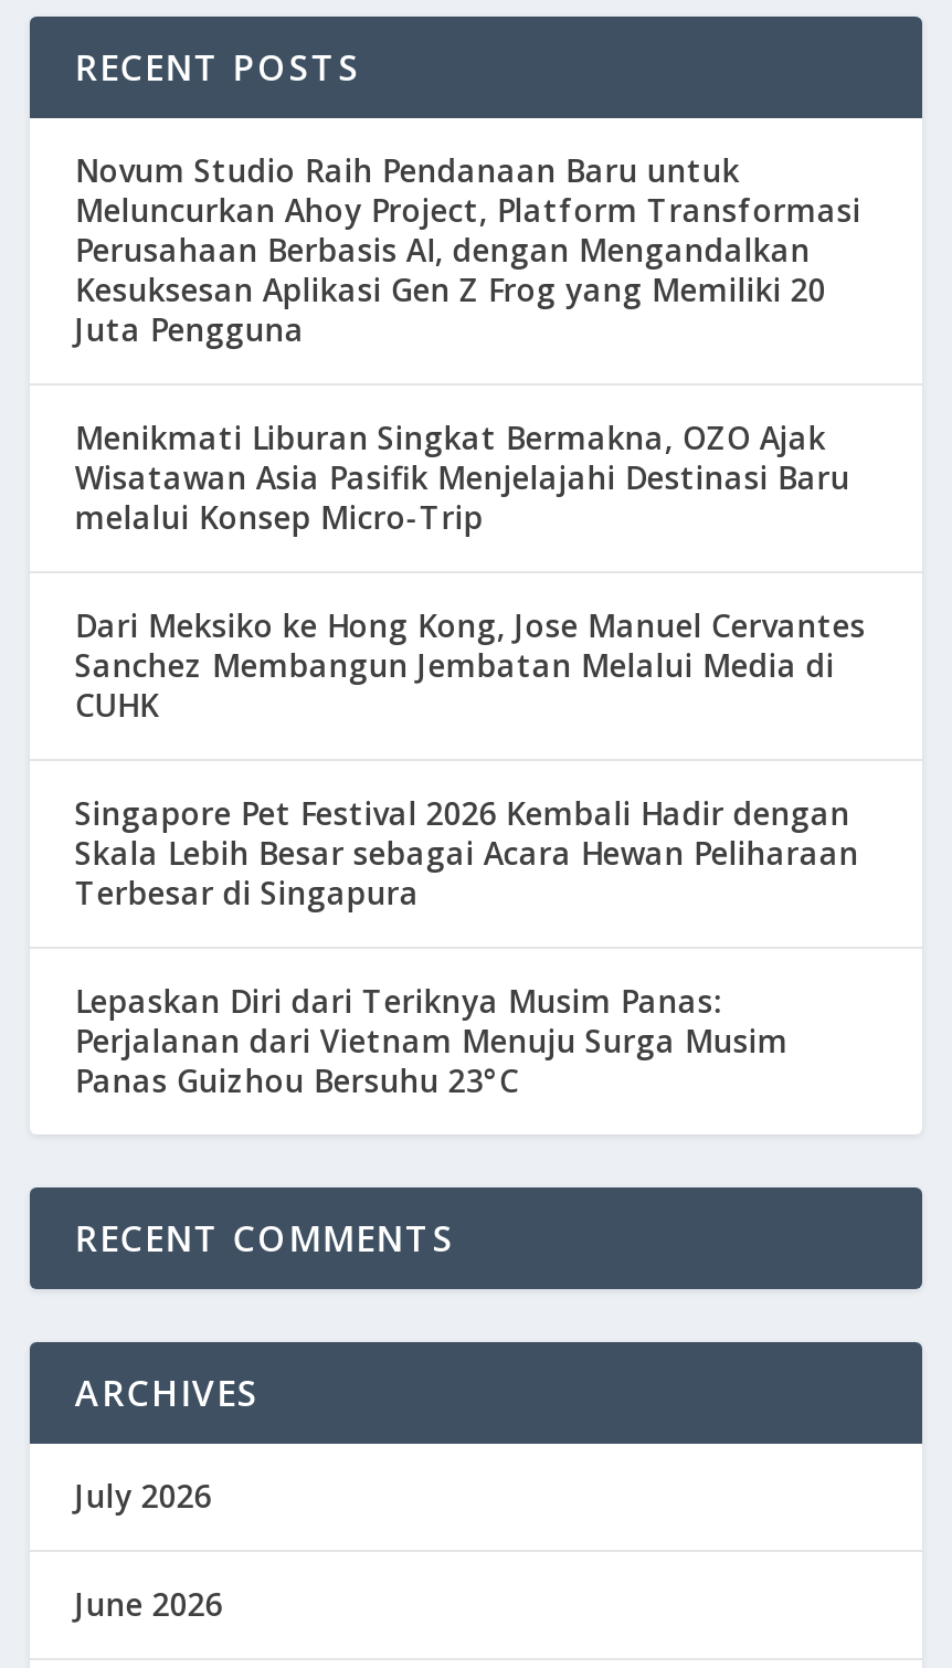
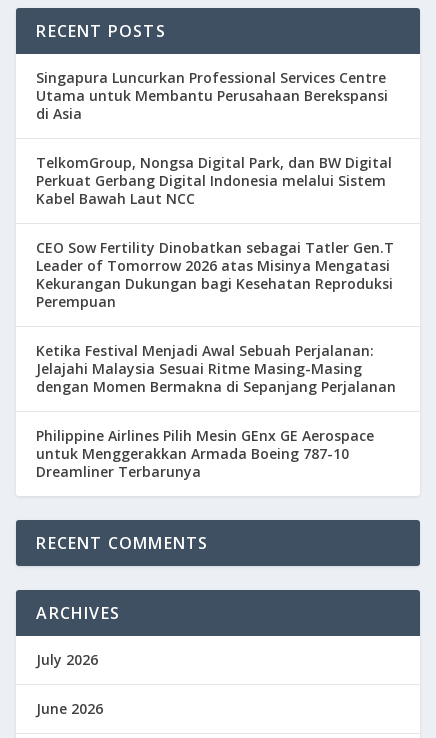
- Novum Studio Raih Pendanaan Baru untuk
- Meluncurkan Ahoy Project, Platform Transformasi
- Perusahaan Berbasis AI, dengan Mengandalkan
- Kesuksesan Aplikasi Gen Z Frog yang Memiliki 20
- Juta Pengguna
+ Singapura Luncurkan Professional Services Centre
+ Utama untuk Membantu Perusahaan Berekspansi
+ di Asia

- Menikmati Liburan Singkat Bermakna, OZO Ajak
- Wisatawan Asia Pasifik Menjelajahi Destinasi Baru
- melalui Konsep Micro-Trip
+ TelkomGroup, Nongsa Digital Park, dan BW Digital
+ Perkuat Gerbang Digital Indonesia melalui Sistem
+ Kabel Bawah Laut NCC

- Dari Meksiko ke Hong Kong, Jose Manuel Cervantes
- Sanchez Membangun Jembatan Melalui Media di
- CUHK
+ CEO Sow Fertility Dinobatkan sebagai Tatler Gen.T
+ Leader of Tomorrow 2026 atas Misinya Mengatasi
+ Kekurangan Dukungan bagi Kesehatan Reproduksi
+ Perempuan

- Singapore Pet Festival 2026 Kembali Hadir dengan
- Skala Lebih Besar sebagai Acara Hewan Peliharaan
- Terbesar di Singapura
+ Ketika Festival Menjadi Awal Sebuah Perjalanan:
+ Jelajahi Malaysia Sesuai Ritme Masing-Masing
+ dengan Momen Bermakna di Sepanjang Perjalanan

- Lepaskan Diri dari Teriknya Musim Panas:
- Perjalanan dari Vietnam Menuju Surga Musim
- Panas Guizhou Bersuhu 23°C
+ Philippine Airlines Pilih Mesin GEnx GE Aerospace
+ untuk Menggerakkan Armada Boeing 787-10
+ Dreamliner Terbarunya
